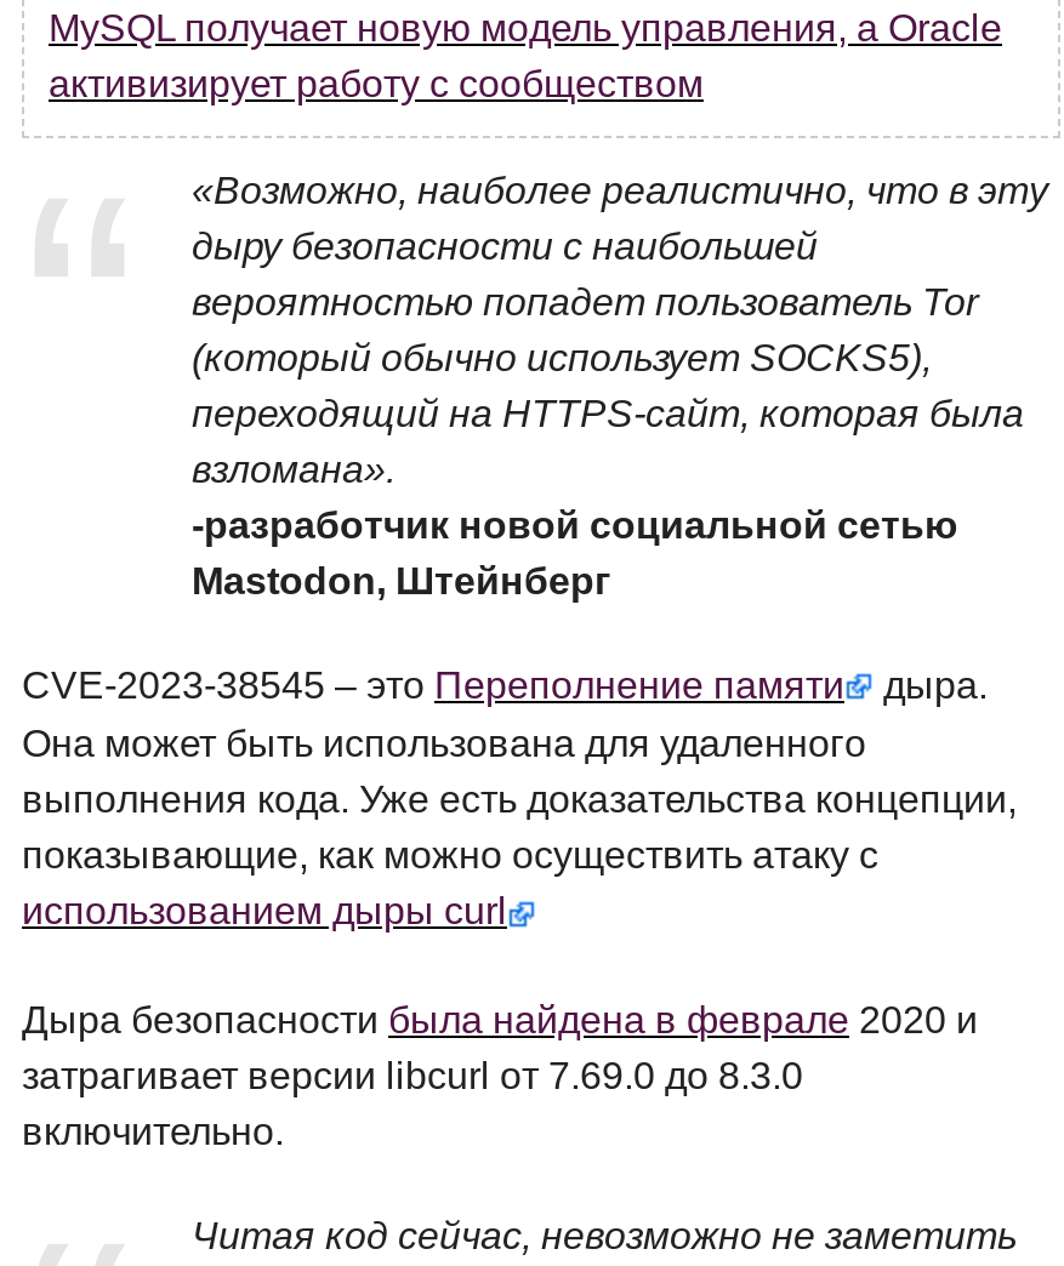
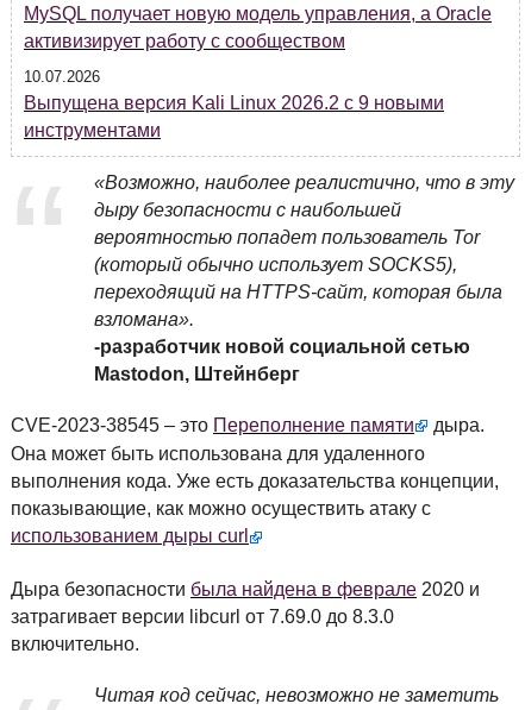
+ 10.07.2026
+ Выпущена версия Kali Linux 2026.2 с 9 новыми
+ инструментами
